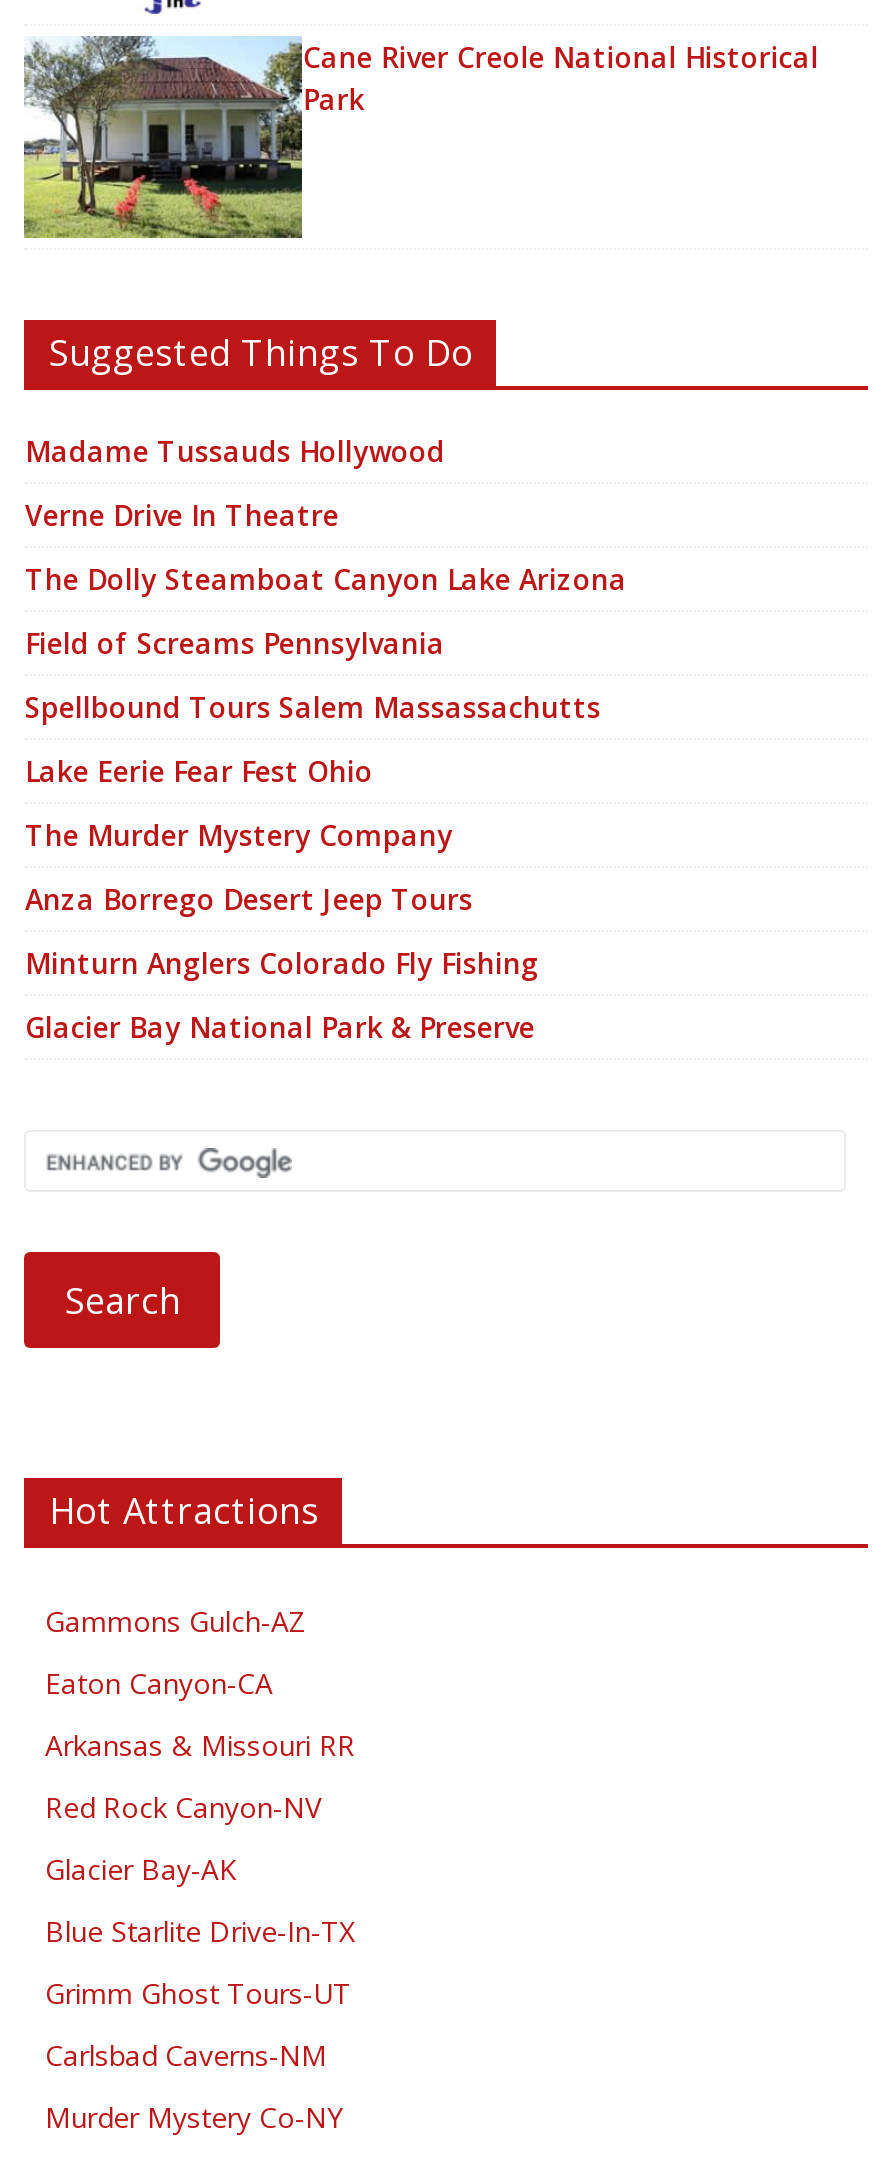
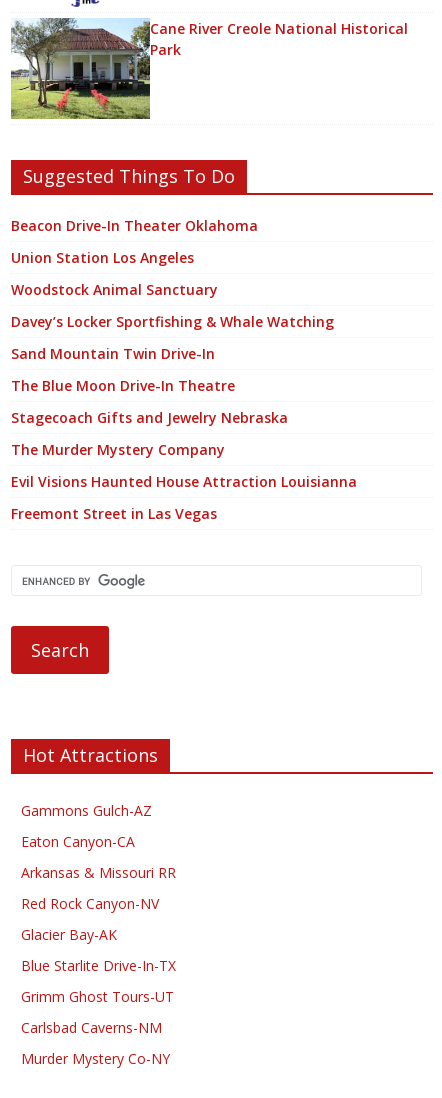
- Madame Tussauds Hollywood
- Verne Drive In Theatre
- The Dolly Steamboat Canyon Lake Arizona
- Field of Screams Pennsylvania
- Spellbound Tours Salem Massassachutts
- Lake Eerie Fear Fest Ohio
+ Beacon Drive-In Theater Oklahoma
+ Union Station Los Angeles
+ Woodstock Animal Sanctuary
+ Davey’s Locker Sportfishing & Whale Watching
+ Sand Mountain Twin Drive-In
+ The Blue Moon Drive-In Theatre
+ Stagecoach Gifts and Jewelry Nebraska

moved down: The Murder Mystery Company

- Anza Borrego Desert Jeep Tours
- Minturn Anglers Colorado Fly Fishing
- Glacier Bay National Park & Preserve
+ Evil Visions Haunted House Attraction Louisianna
+ Freemont Street in Las Vegas
